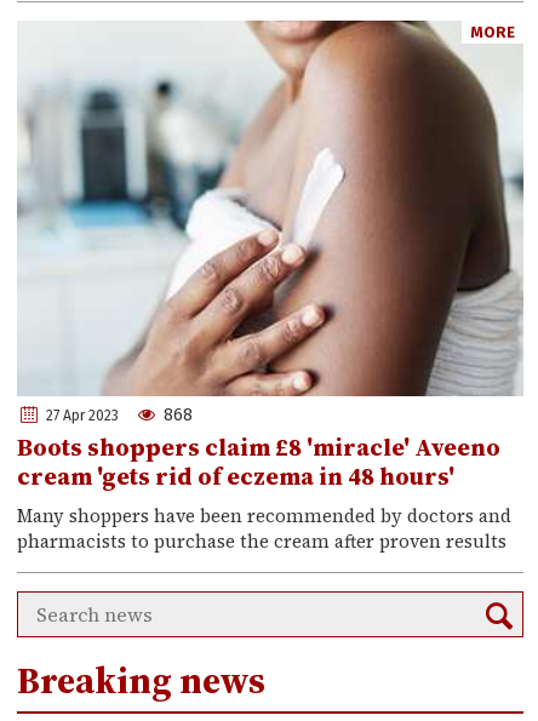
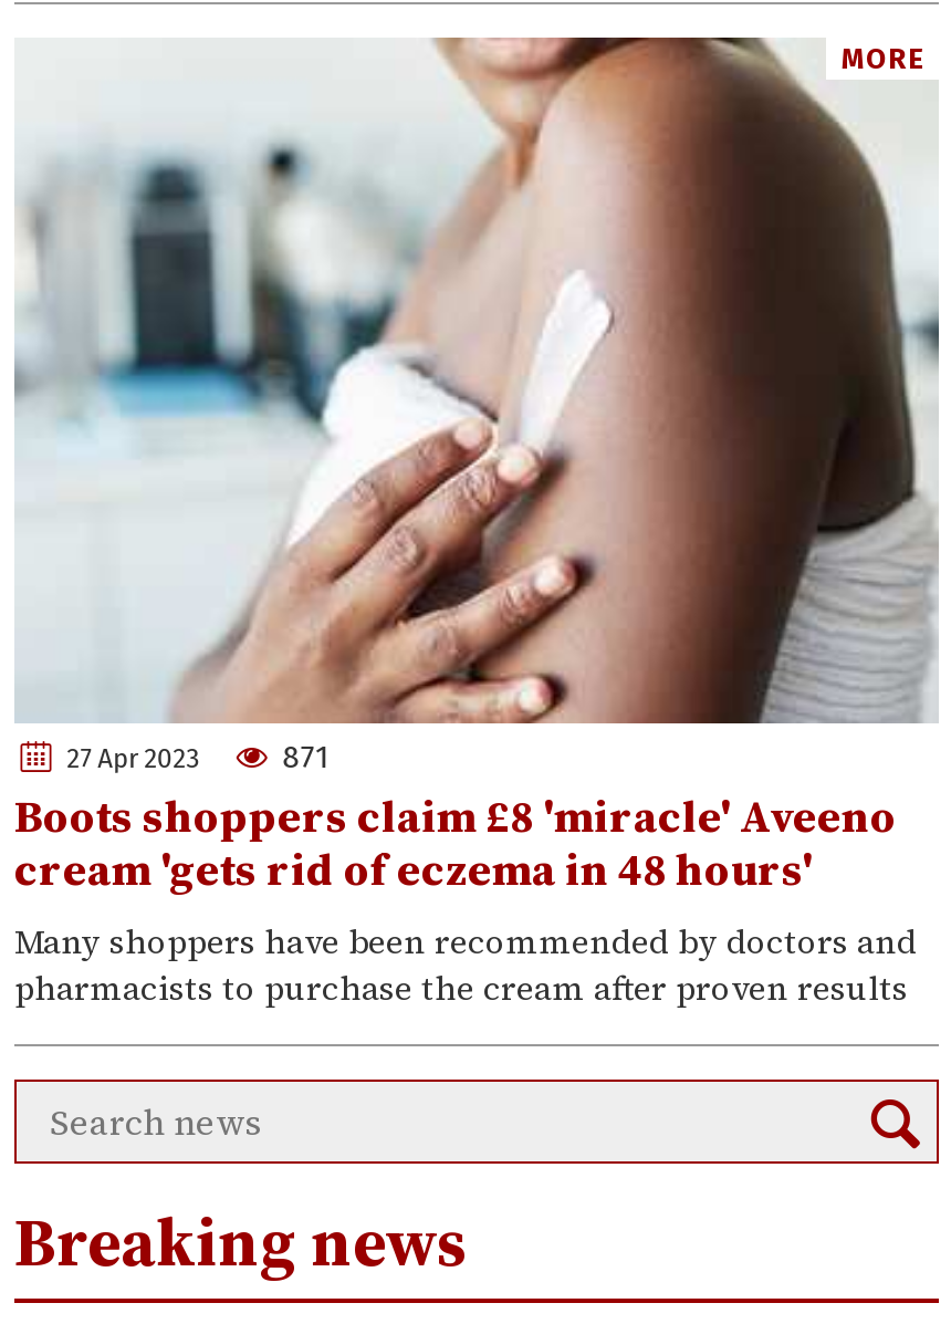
- 868
+ 871
